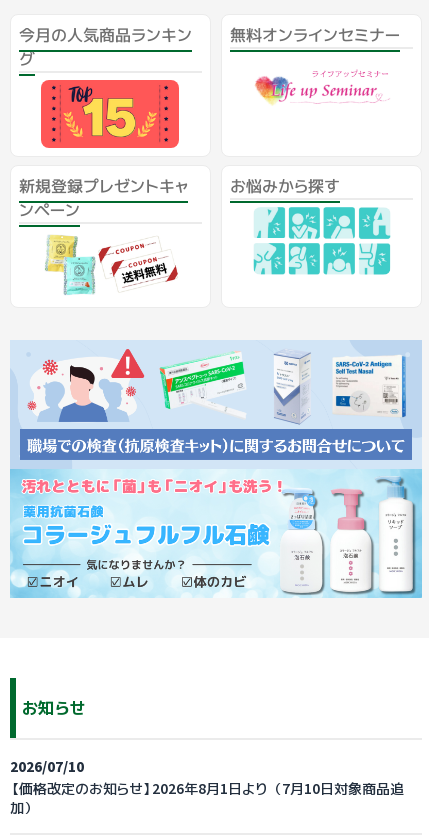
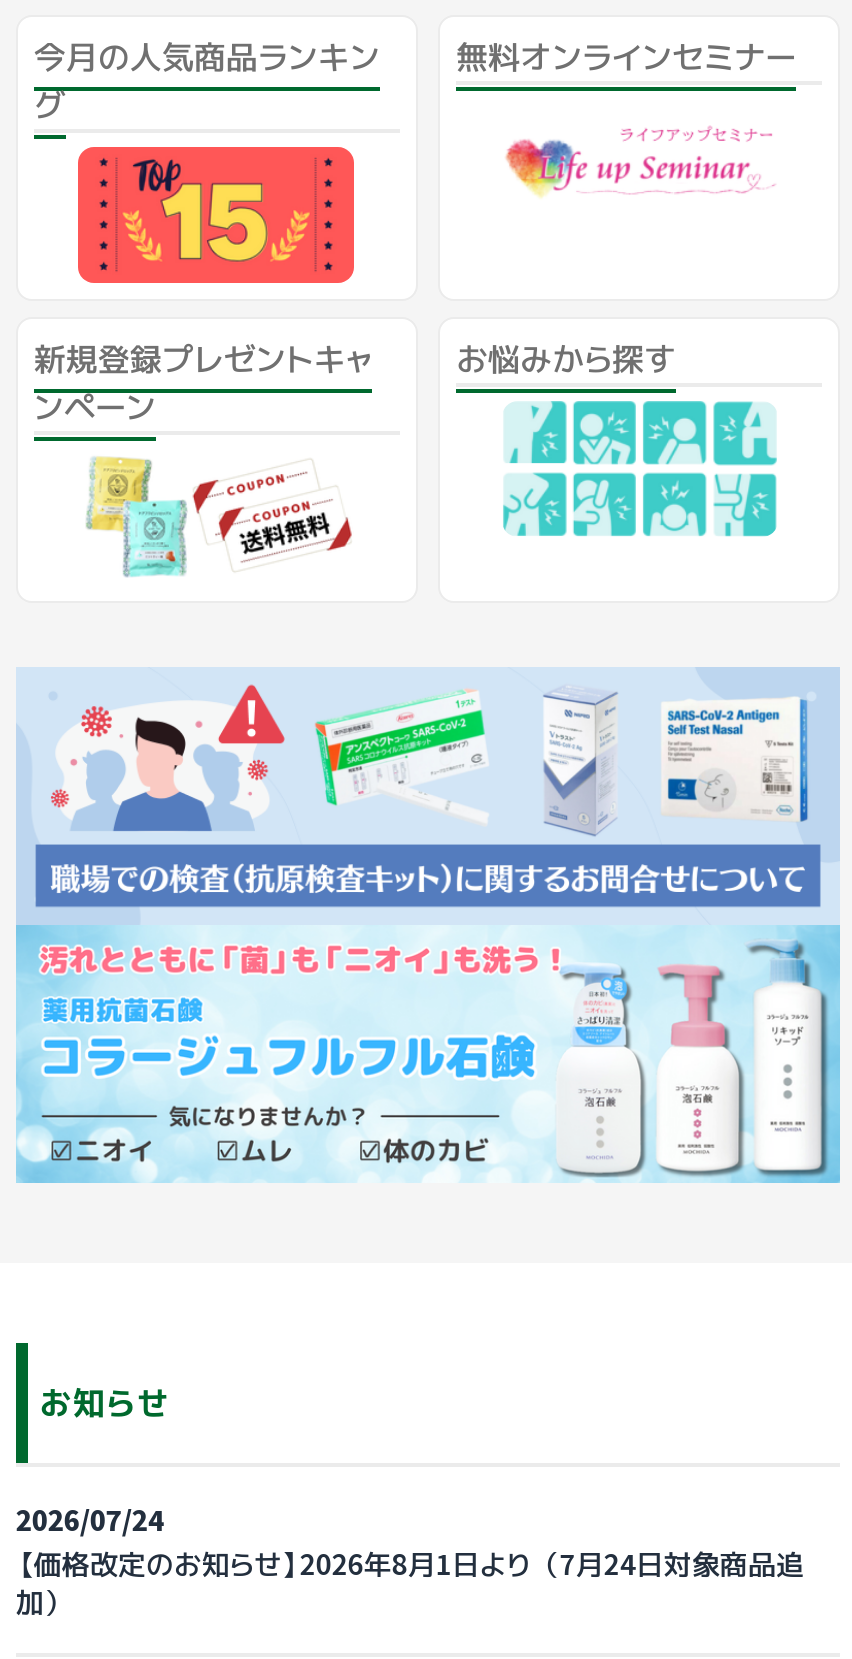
- 2026/07/10
+ 2026/07/24

- 【価格改定のお知らせ】2026年8月1日より（7月10日対象商品追
+ 【価格改定のお知らせ】2026年8月1日より（7月24日対象商品追
